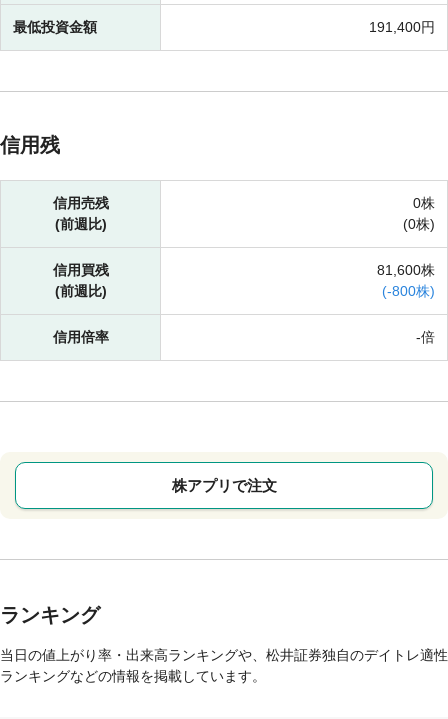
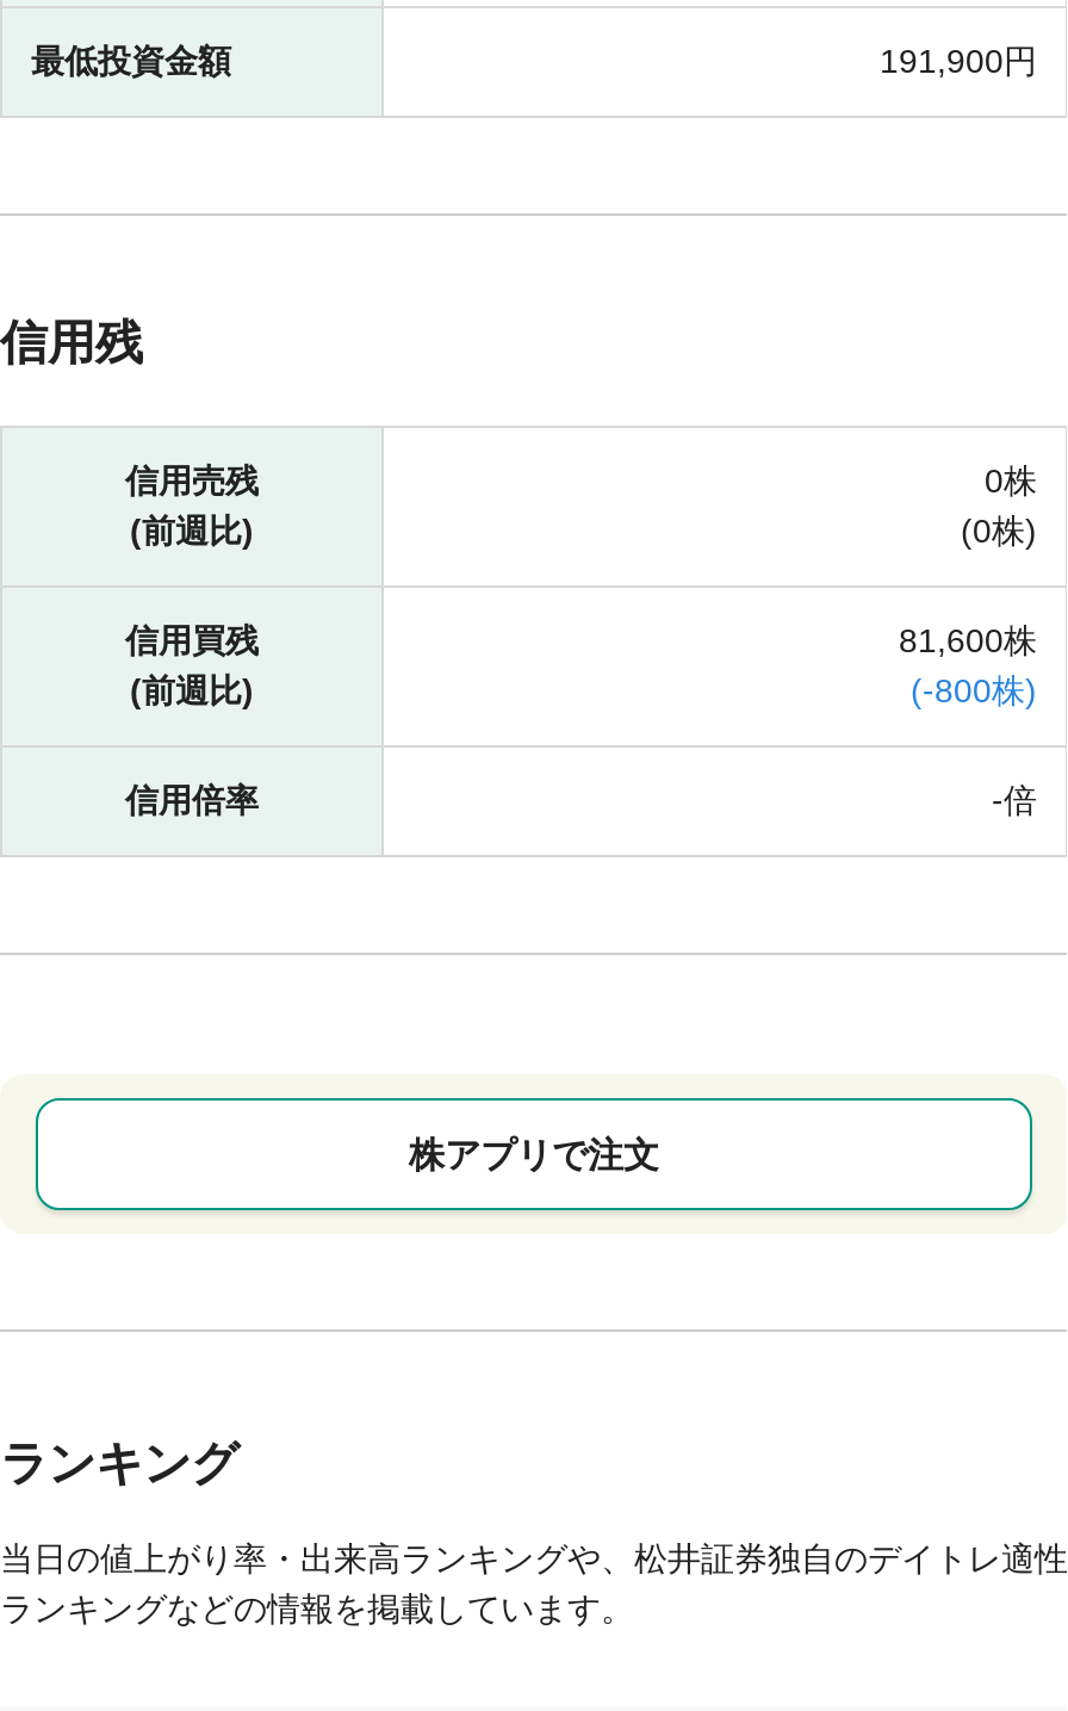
- 191,400円
+ 191,900円
